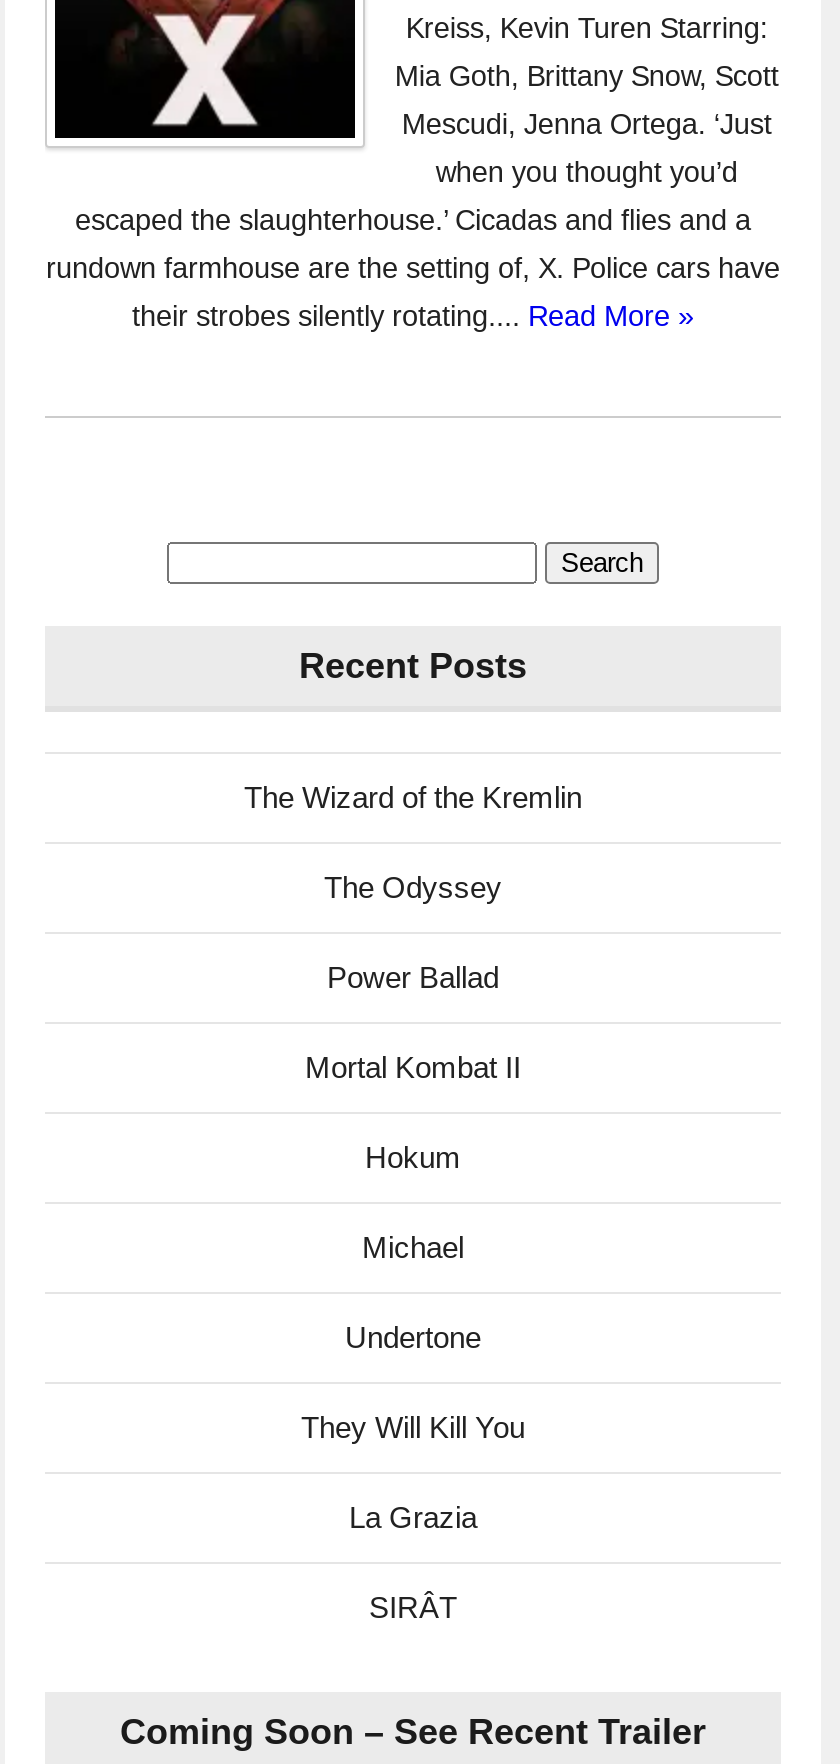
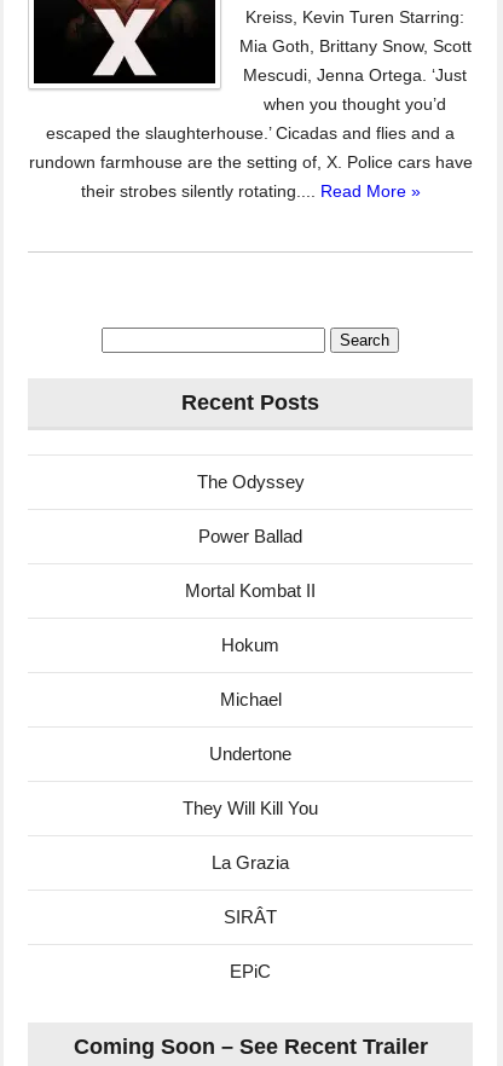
- The Wizard of the Kremlin

moved up: The Odyssey | Power Ballad | Mortal Kombat II | ... | La Grazia | SIRÂT

+ EPiC
